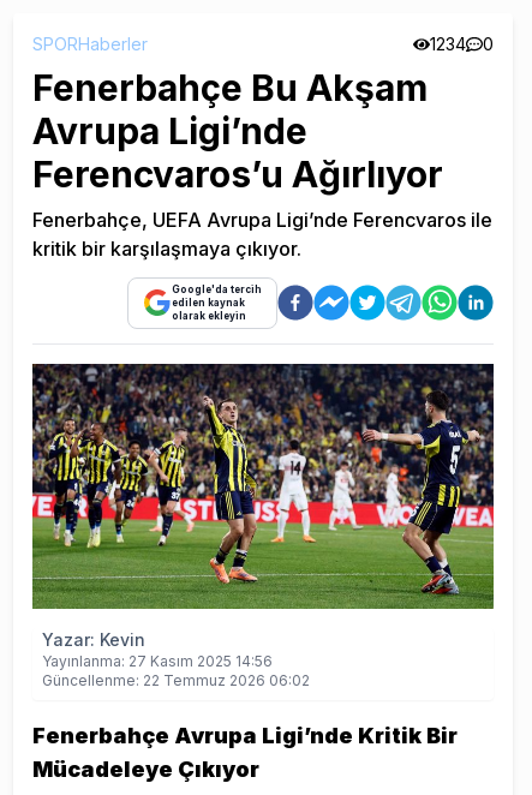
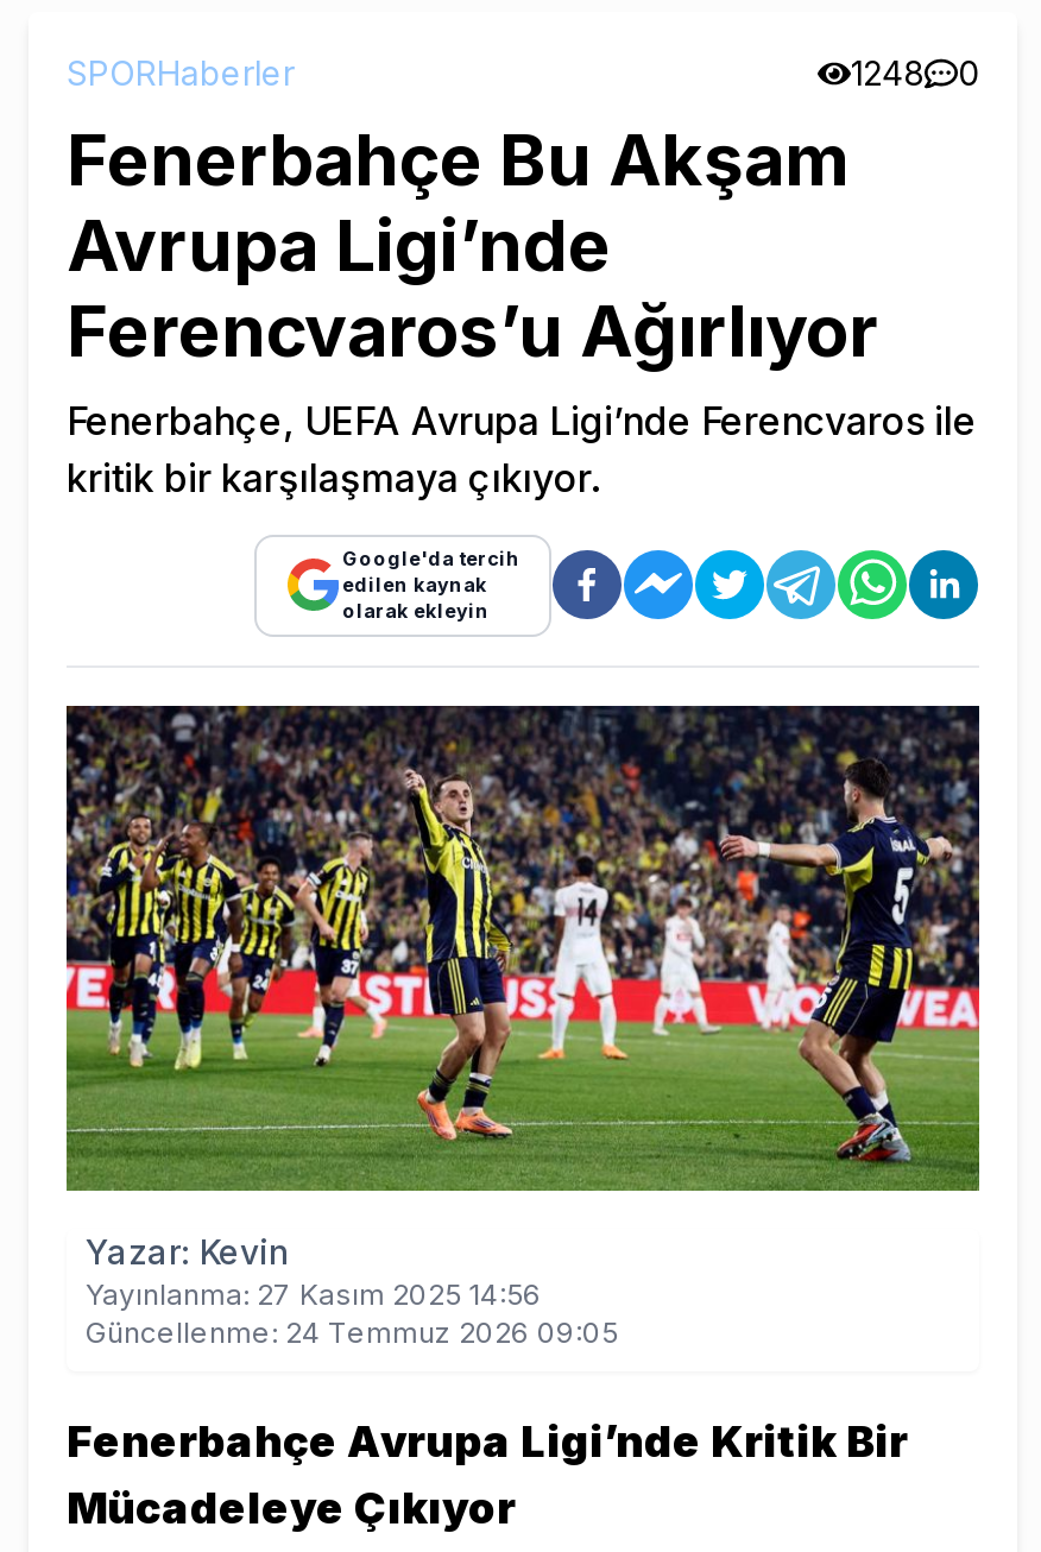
- 1234 0
+ 1248 0

- Güncellenme: 22 Temmuz 2026 06:02
+ Güncellenme: 24 Temmuz 2026 09:05
